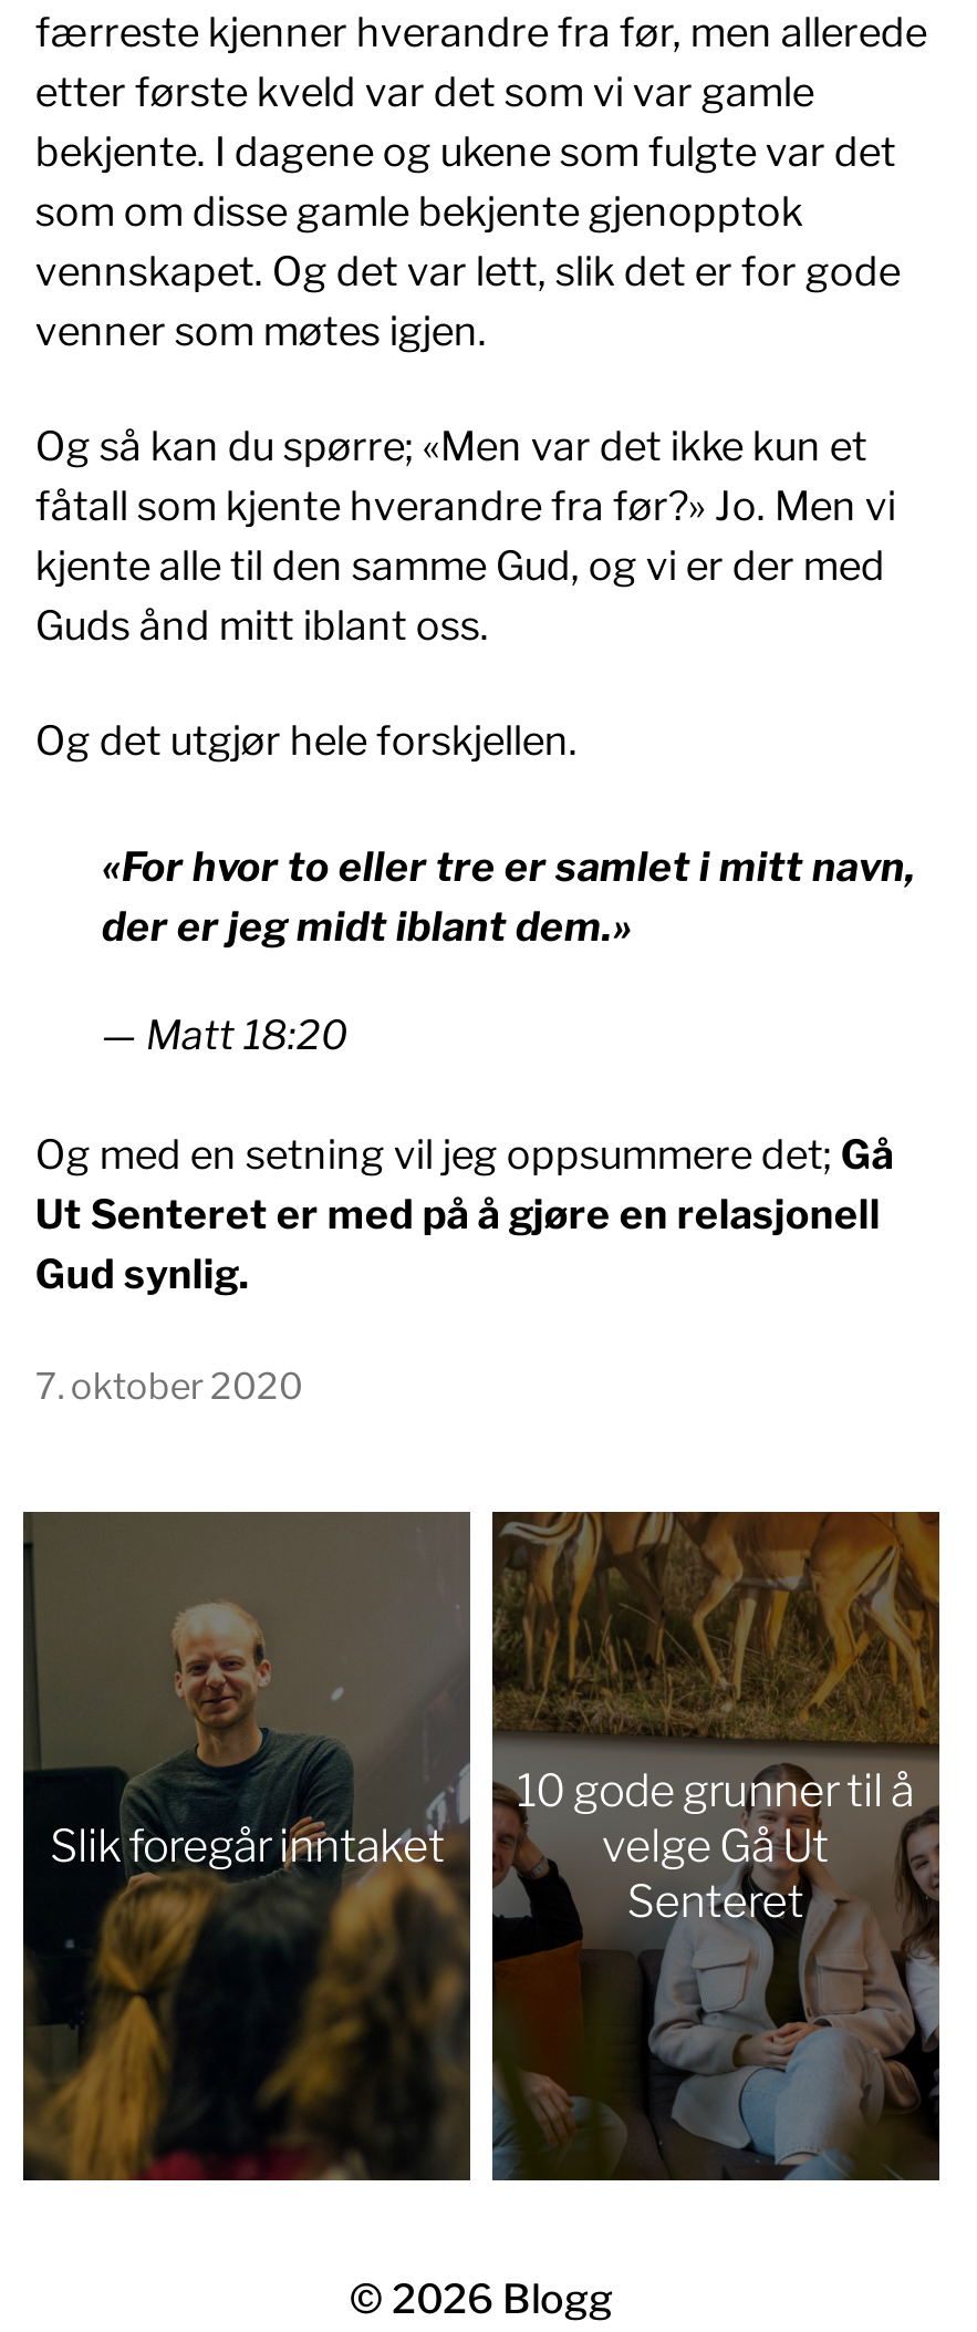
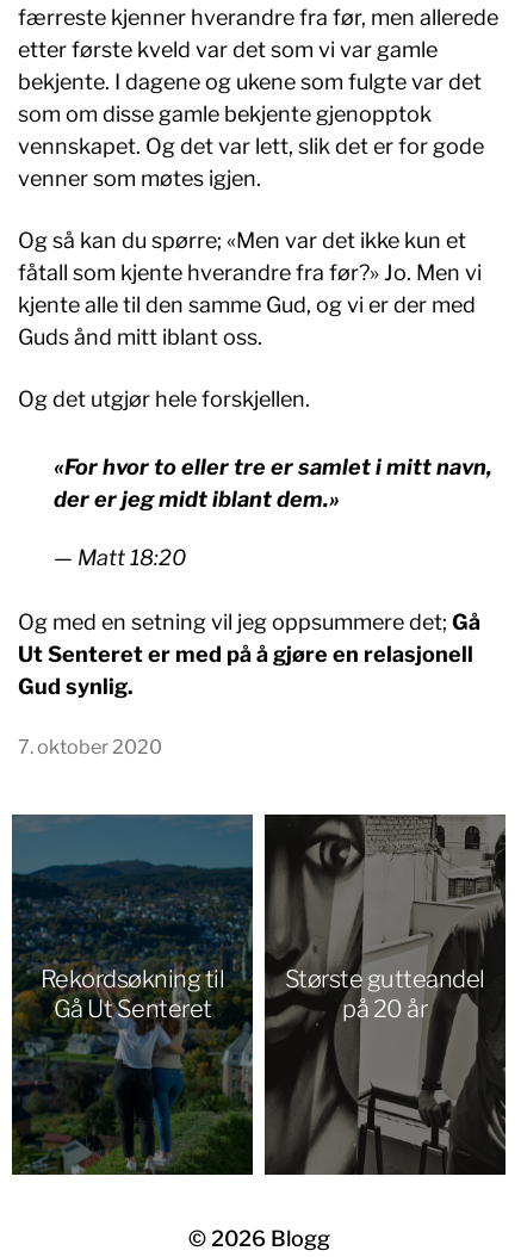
- [image]
- Slik foregår inntaket
+ [image]
+ Rekordsøkning til
+ Gå Ut Senteret

- [image]
- 10 gode grunner til å
- velge Gå Ut
- Senteret
+ [image]
+ Største gutteandel
+ på 20 år

- [image]
+ [image]

- [image]
+ [image]
